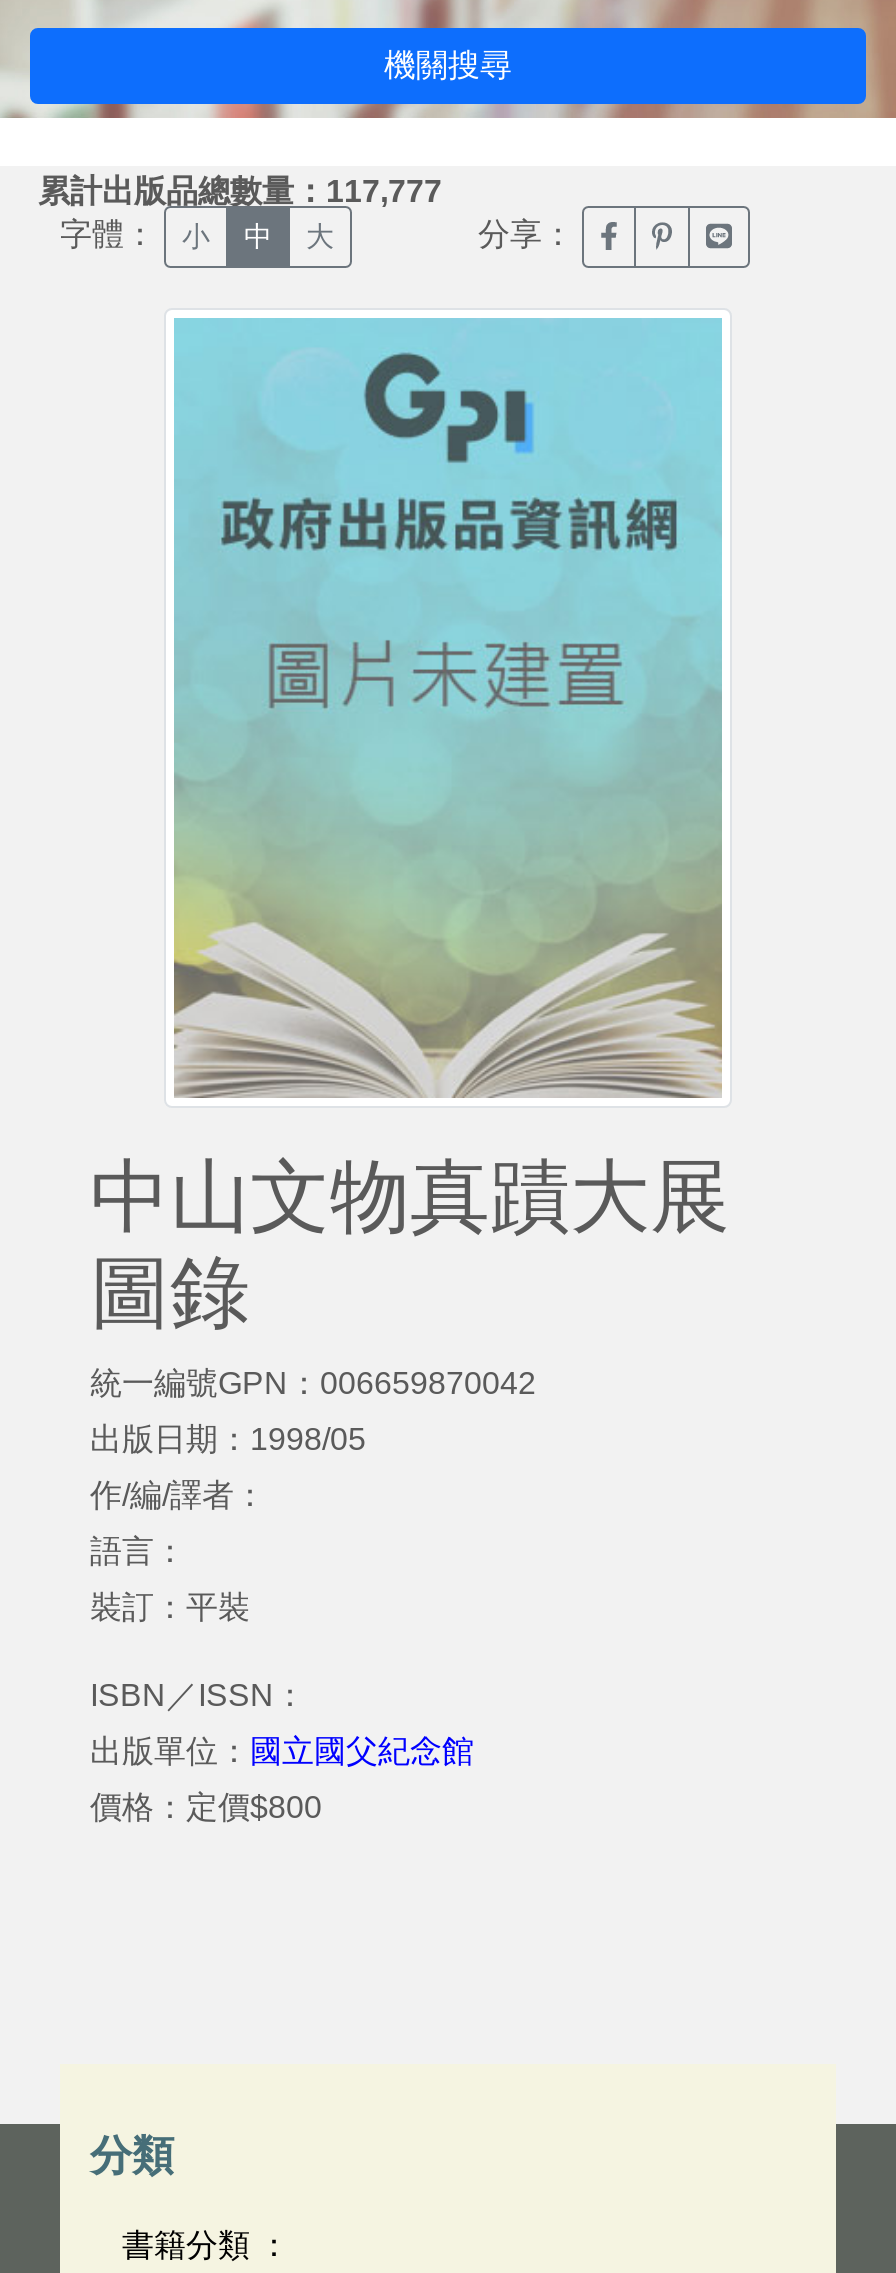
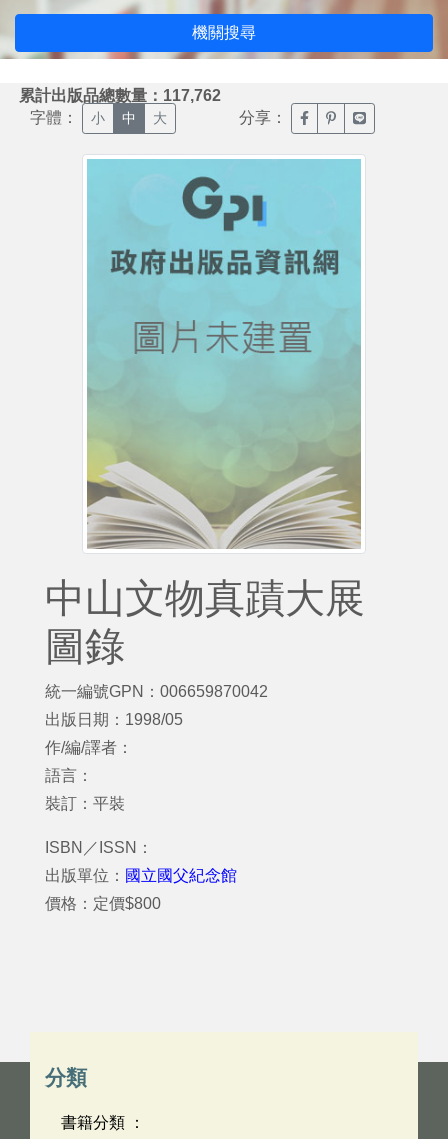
- 累計出版品總數量：117,777
+ 累計出版品總數量：117,762
